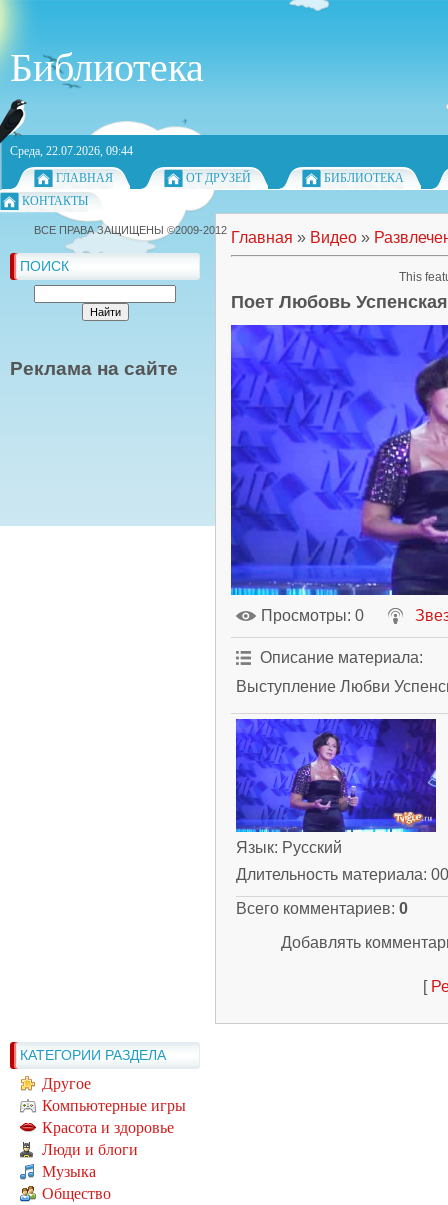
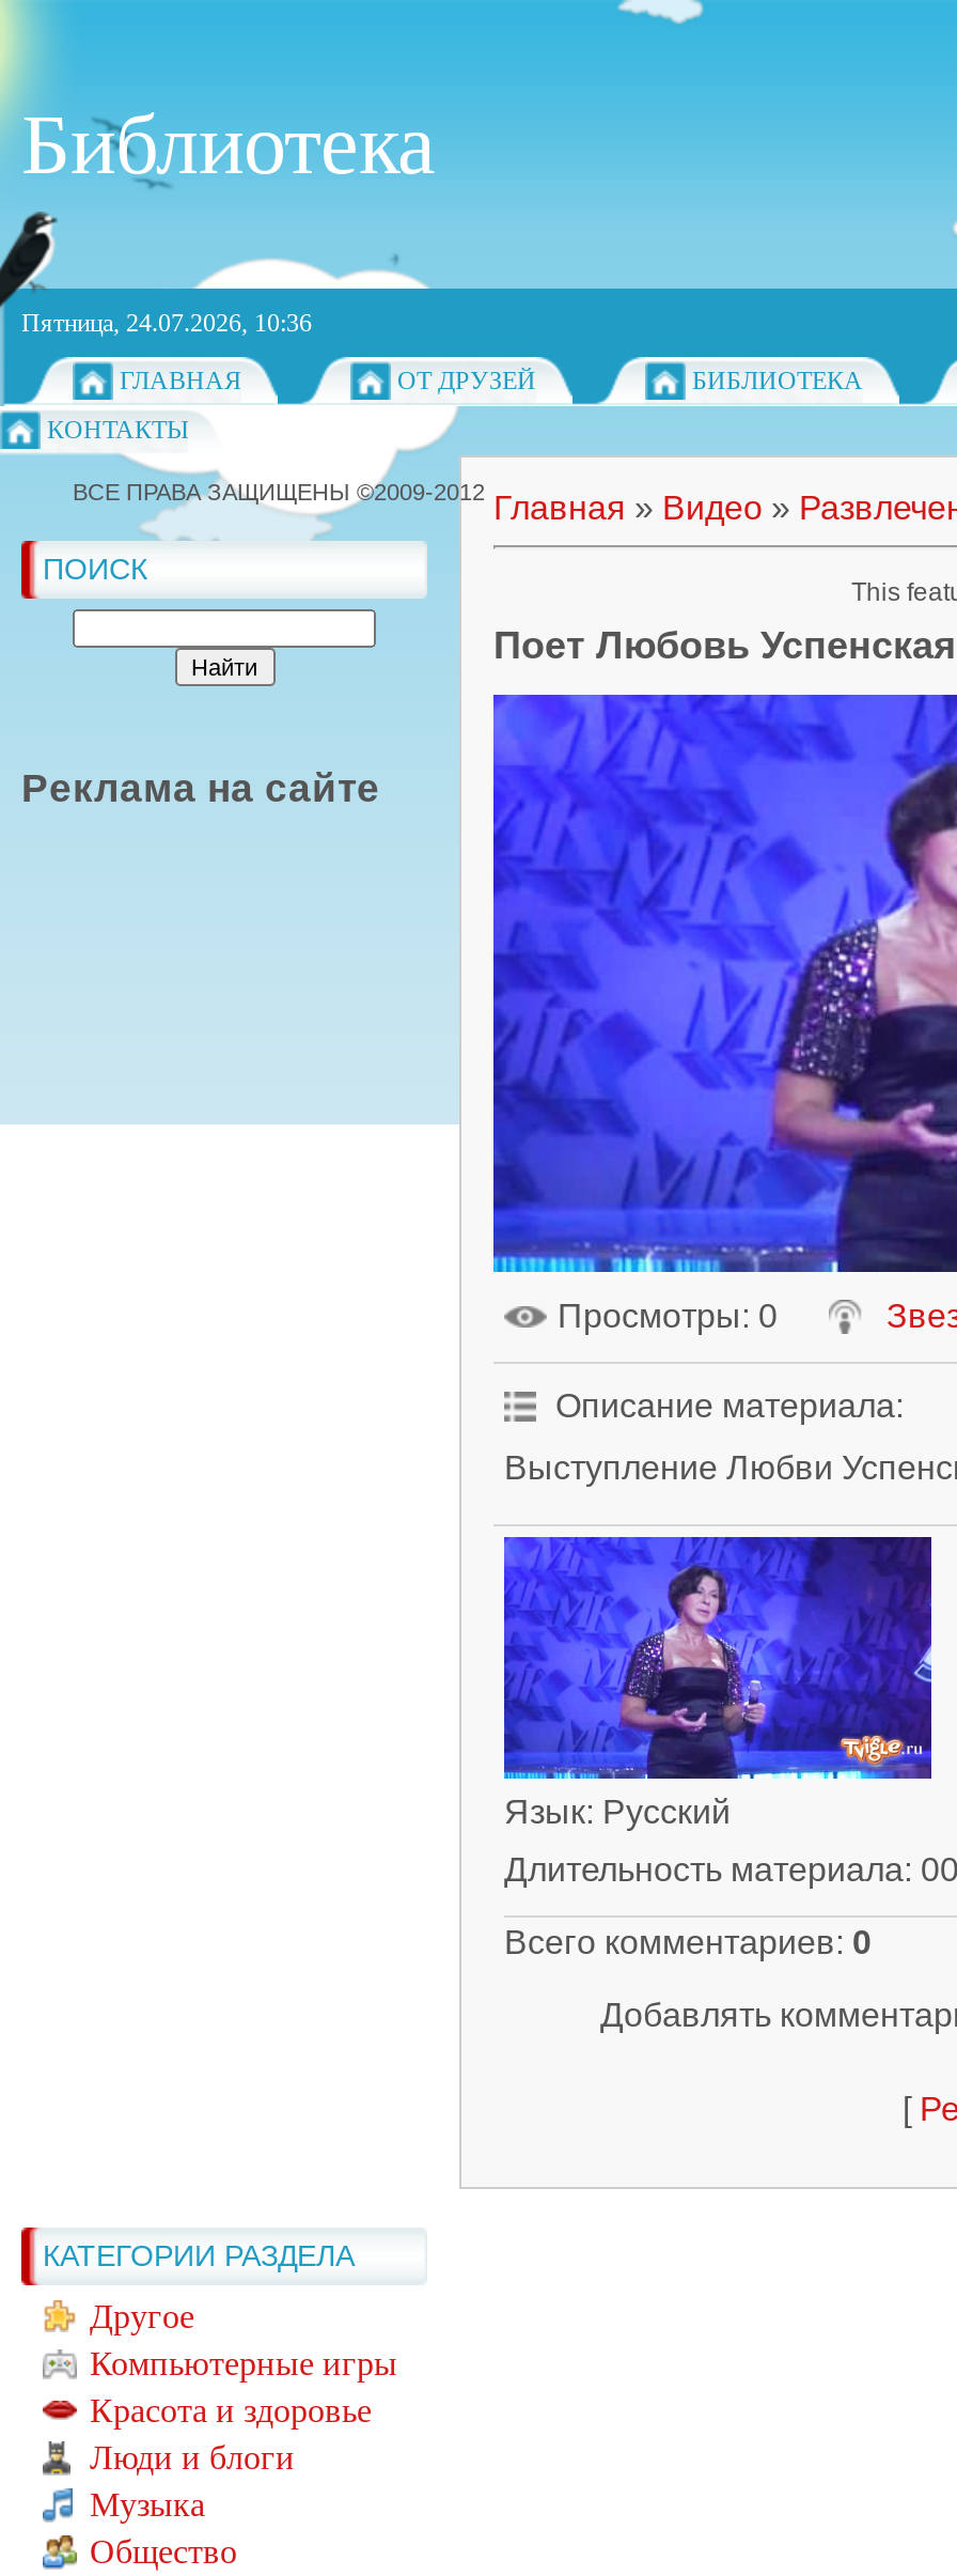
- Среда, 22.07.2026, 09:44
+ Пятница, 24.07.2026, 10:36
